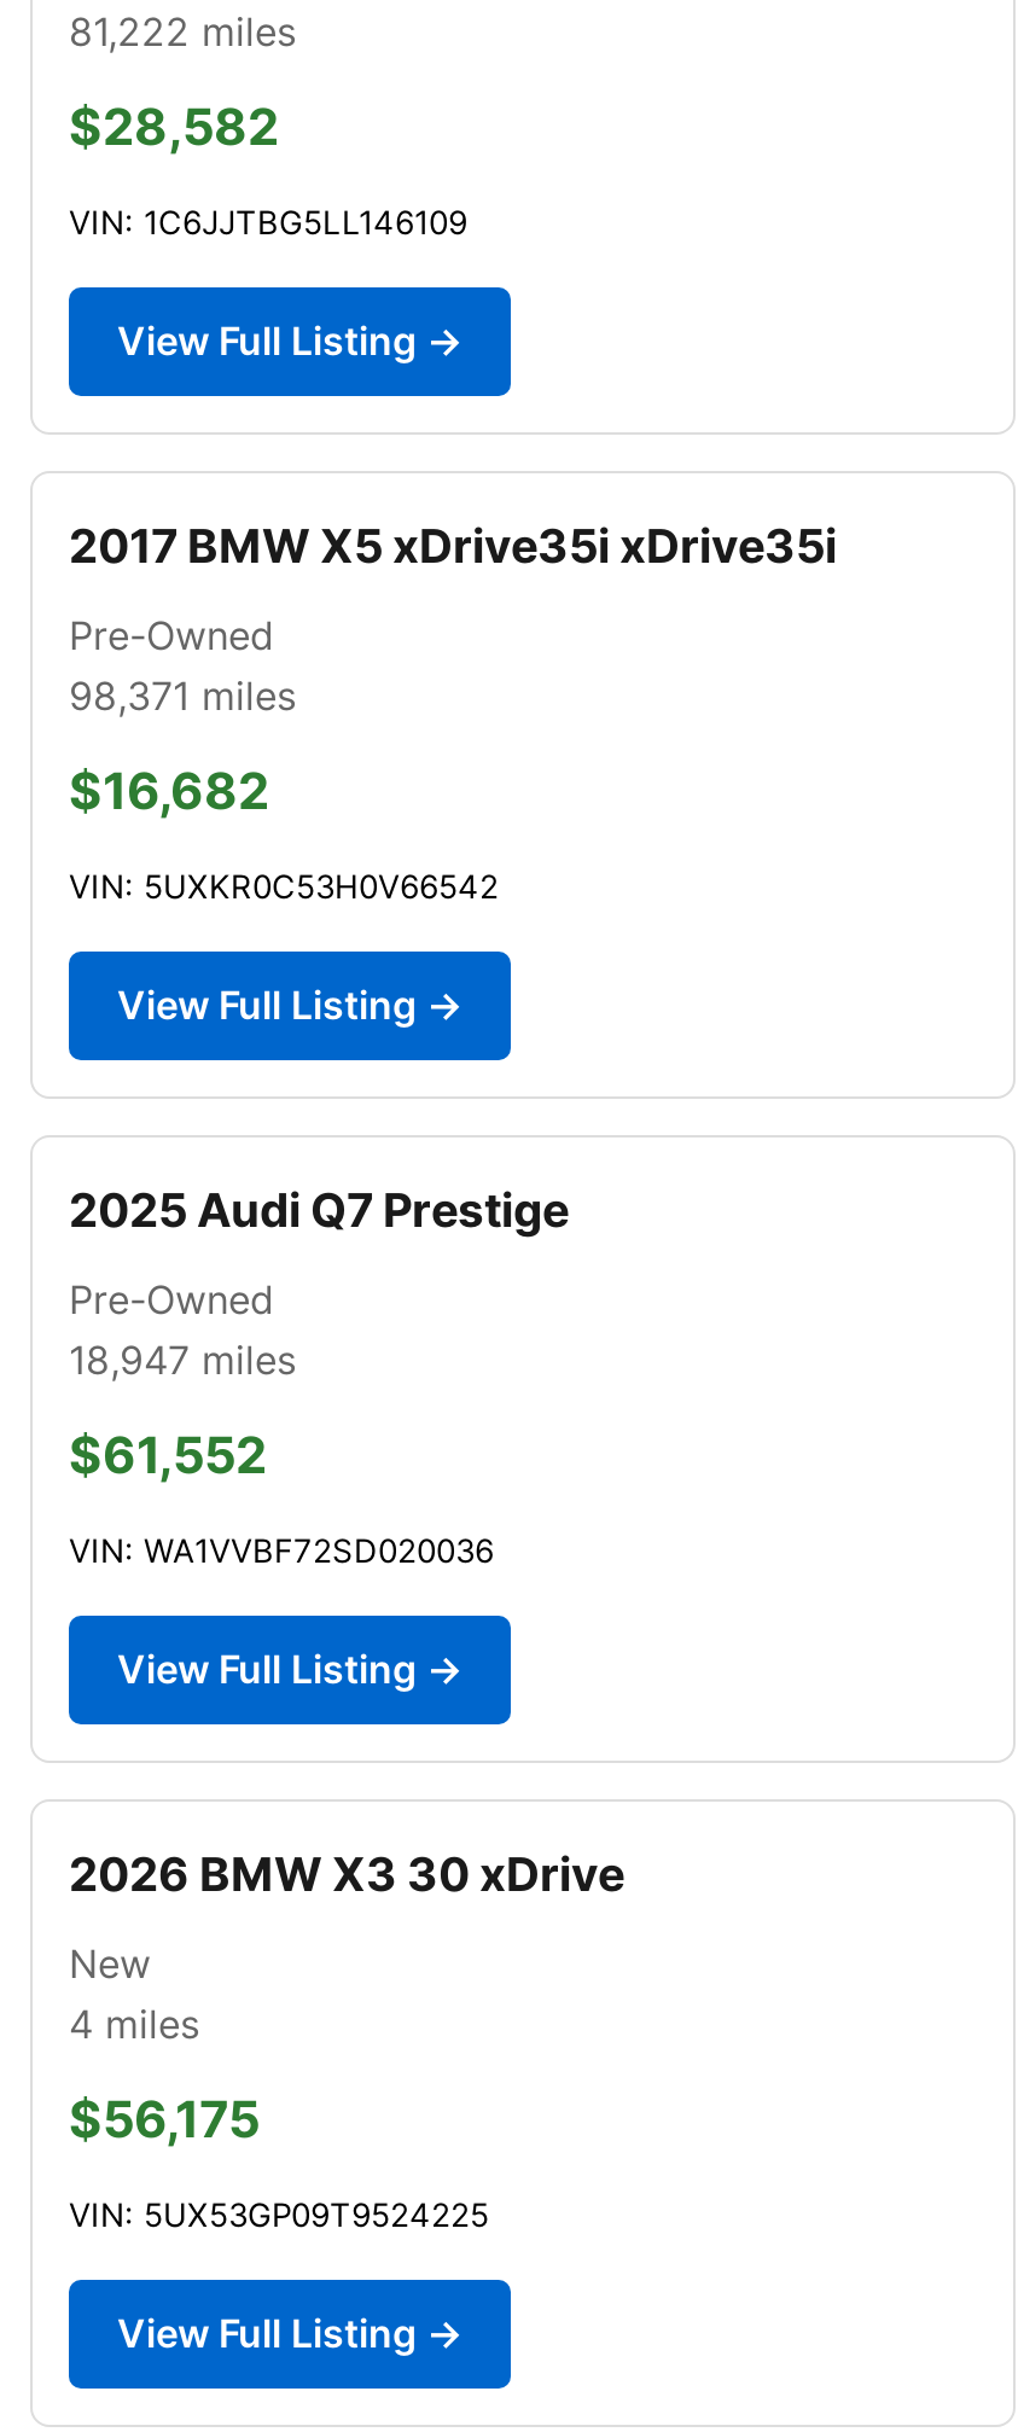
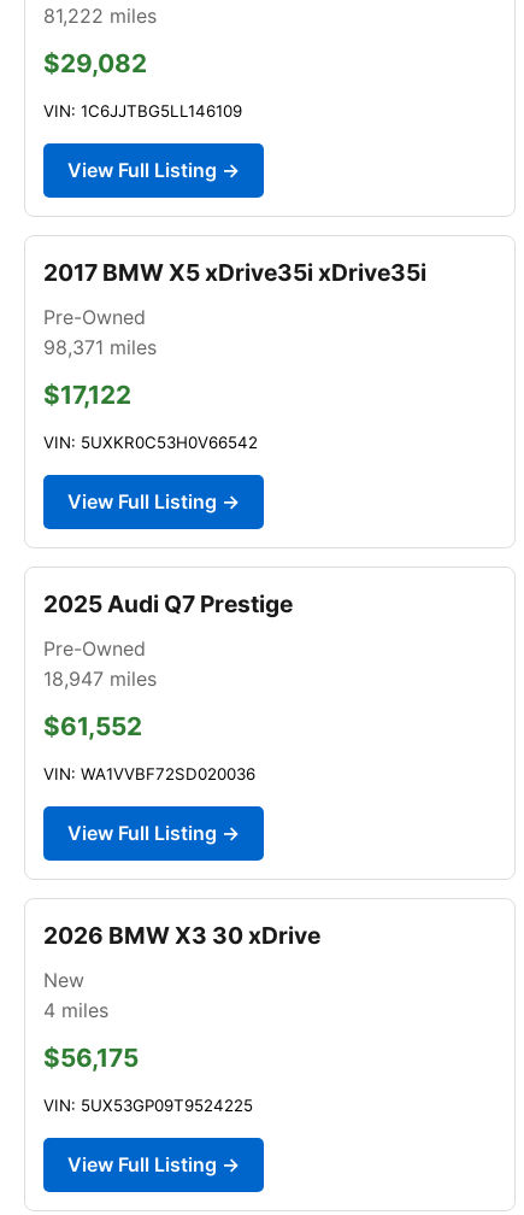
- $28,582
+ $29,082

- $16,682
+ $17,122
